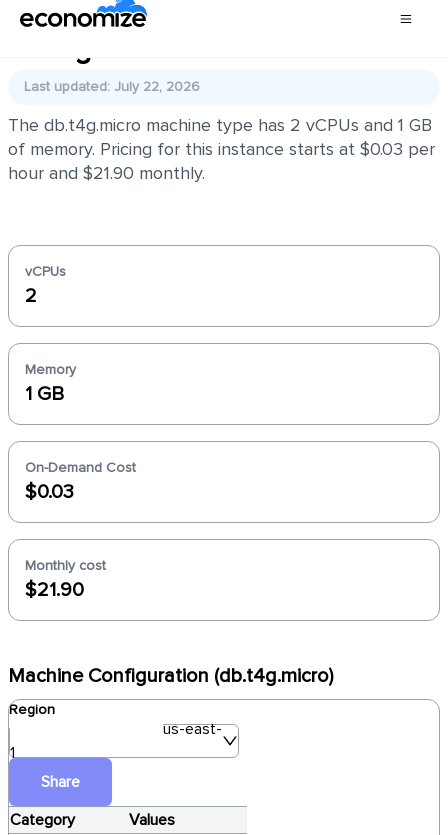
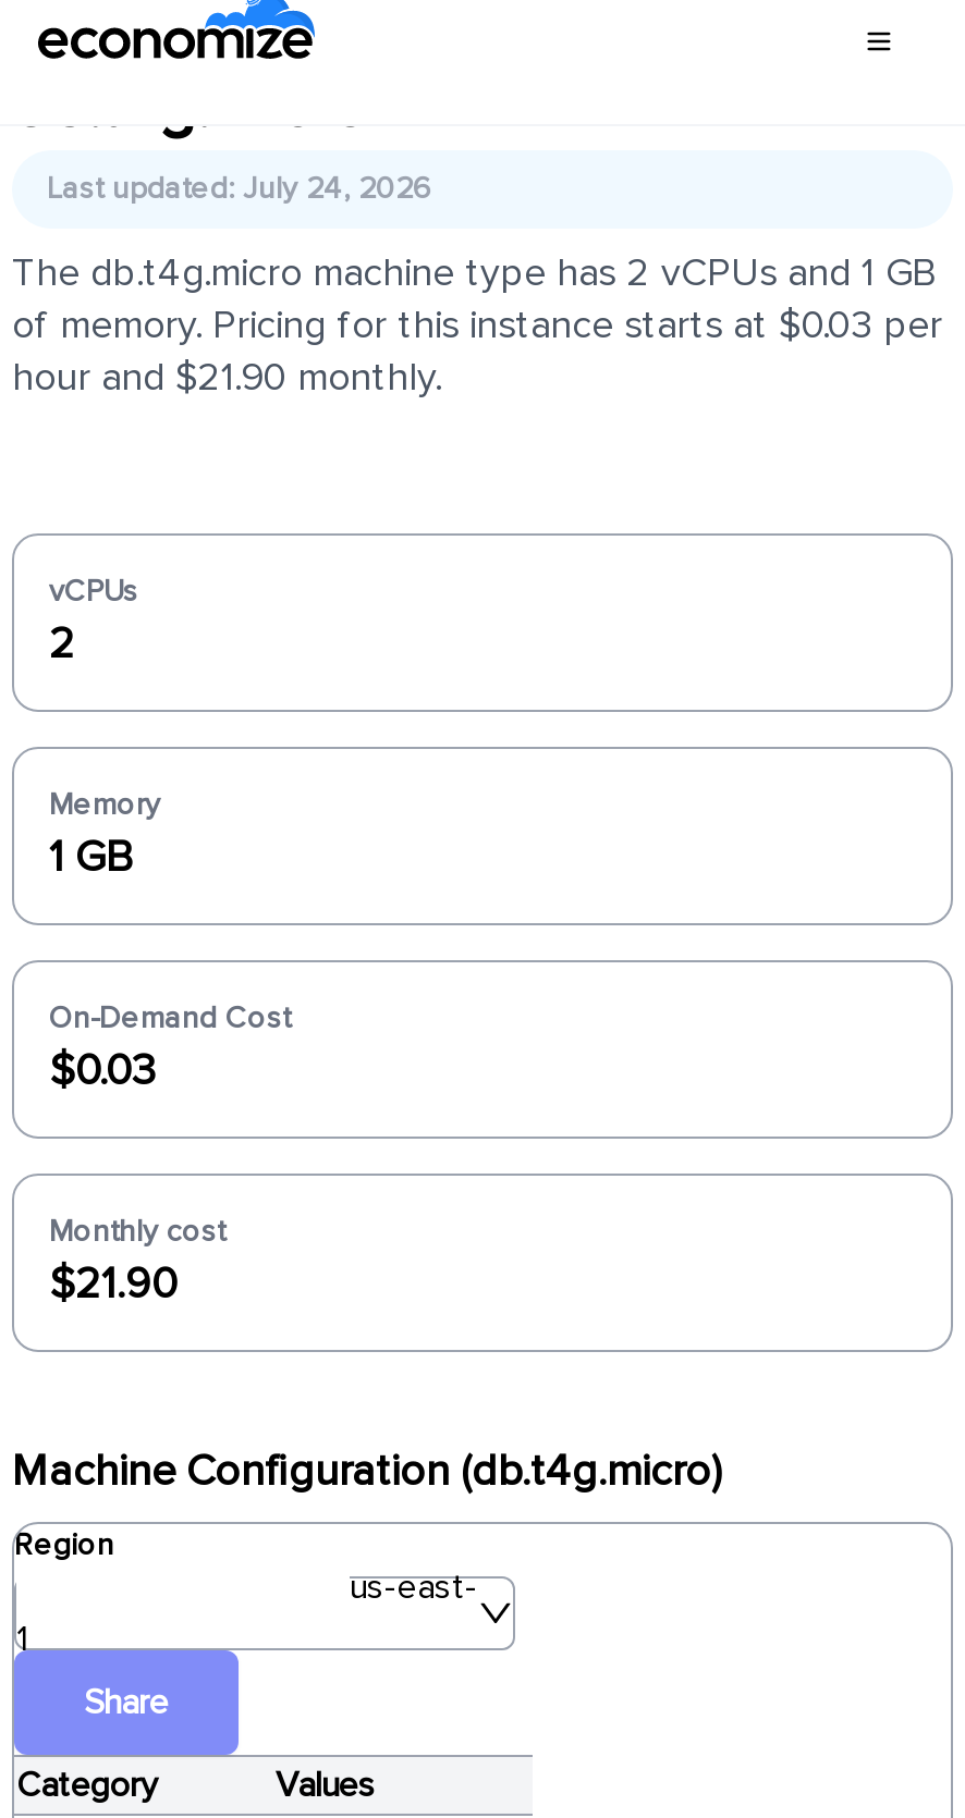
- Last updated: July 22, 2026
+ Last updated: July 24, 2026
